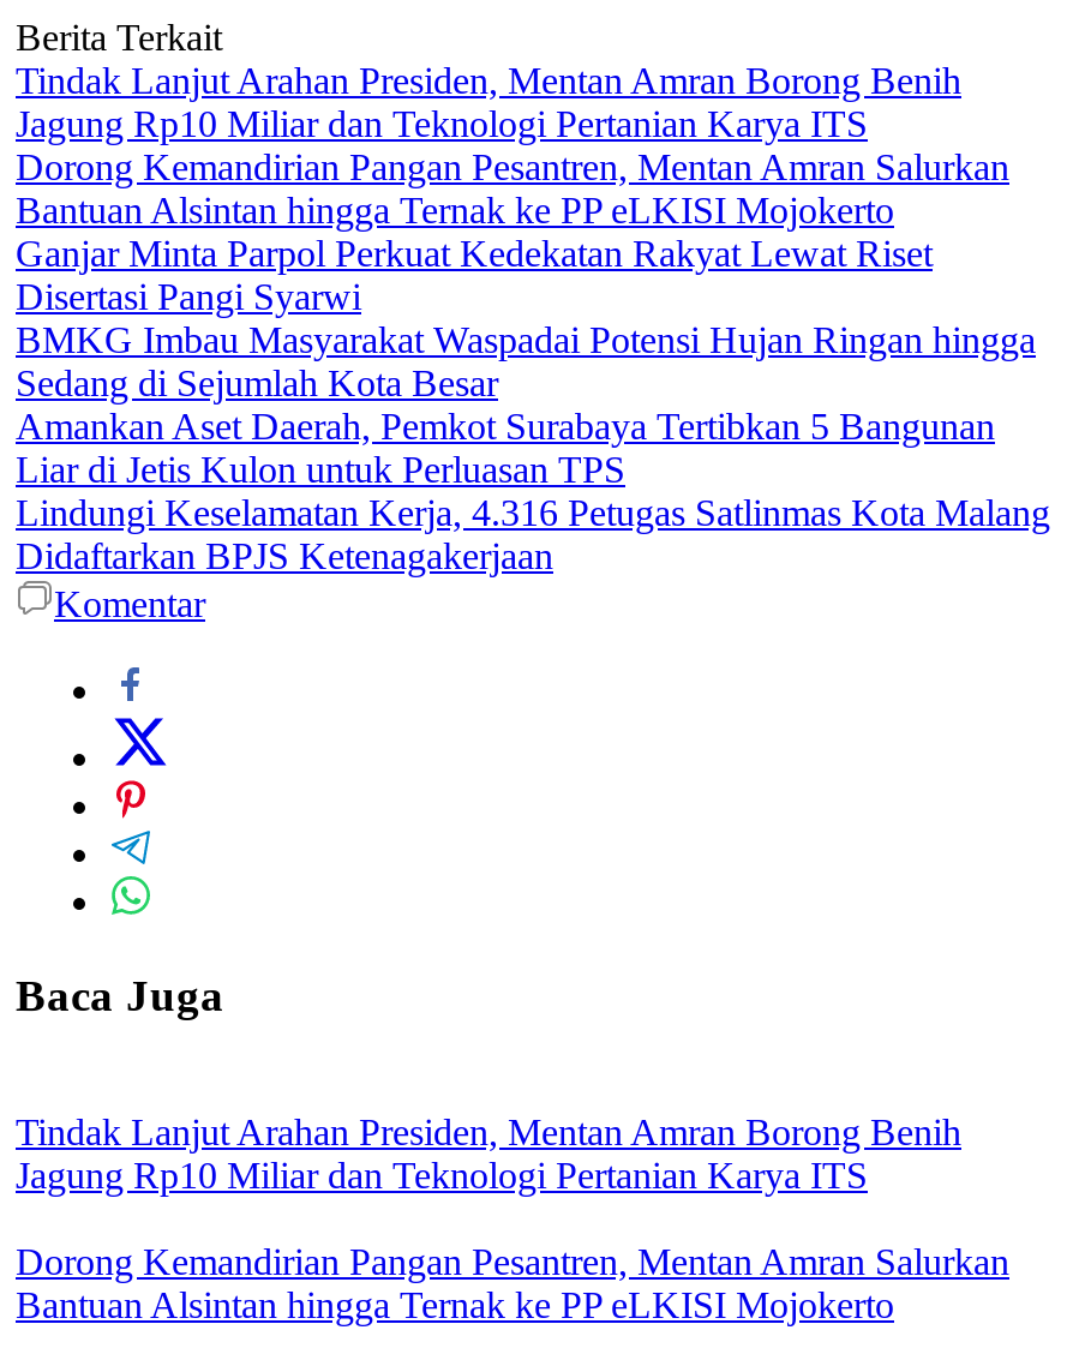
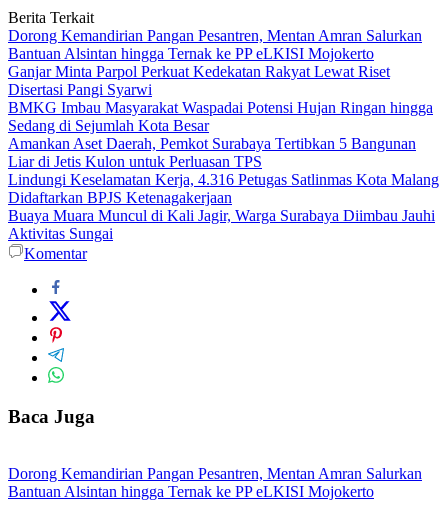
- Tindak Lanjut Arahan Presiden, Mentan Amran Borong Benih
- Jagung Rp10 Miliar dan Teknologi Pertanian Karya ITS

+ Buaya Muara Muncul di Kali Jagir, Warga Surabaya Diimbau Jauhi
+ Aktivitas Sungai

- Tindak Lanjut Arahan Presiden, Mentan Amran Borong Benih
- Jagung Rp10 Miliar dan Teknologi Pertanian Karya ITS
